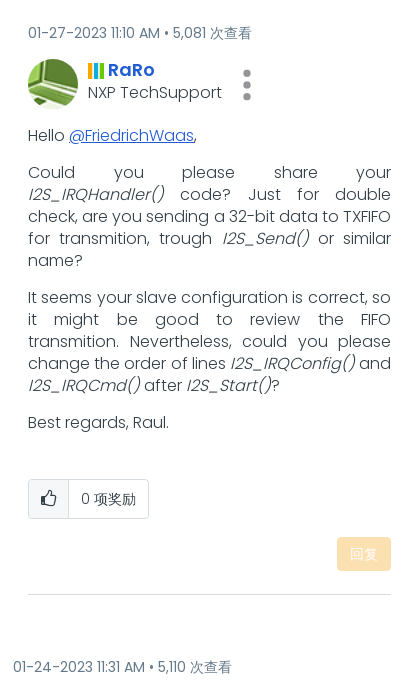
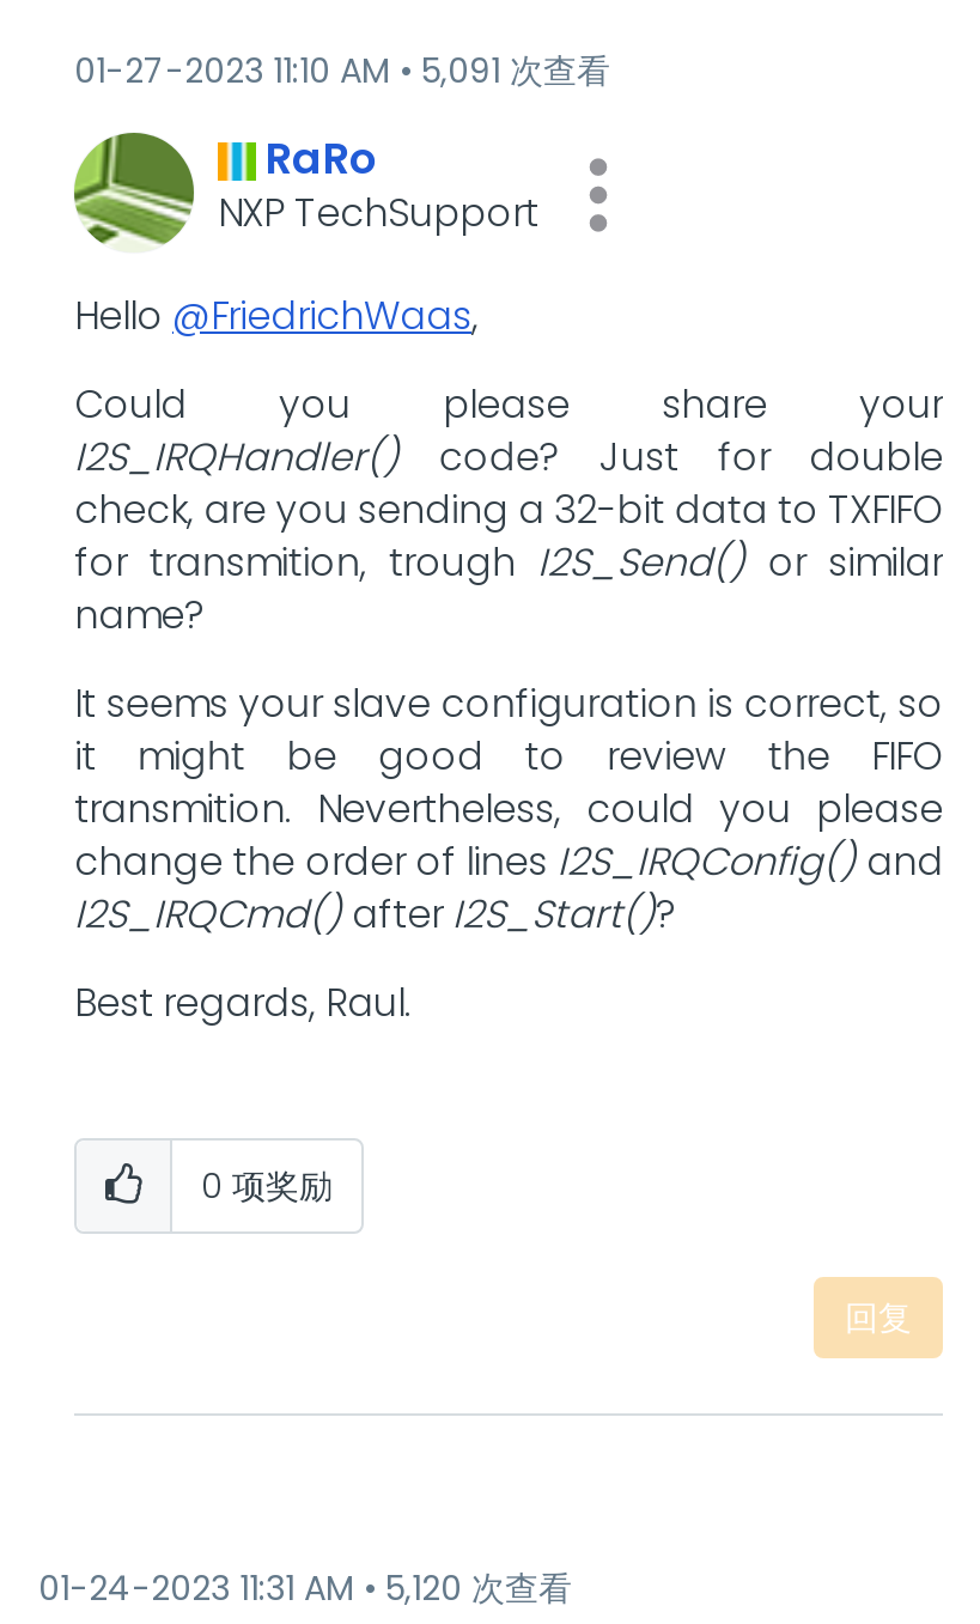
- 01-27-2023 11:10 AM 5,081 次查看
+ 01-27-2023 11:10 AM 5,091 次查看

- 01-24-2023 11:31 AM 5,110 次查看
+ 01-24-2023 11:31 AM 5,120 次查看
